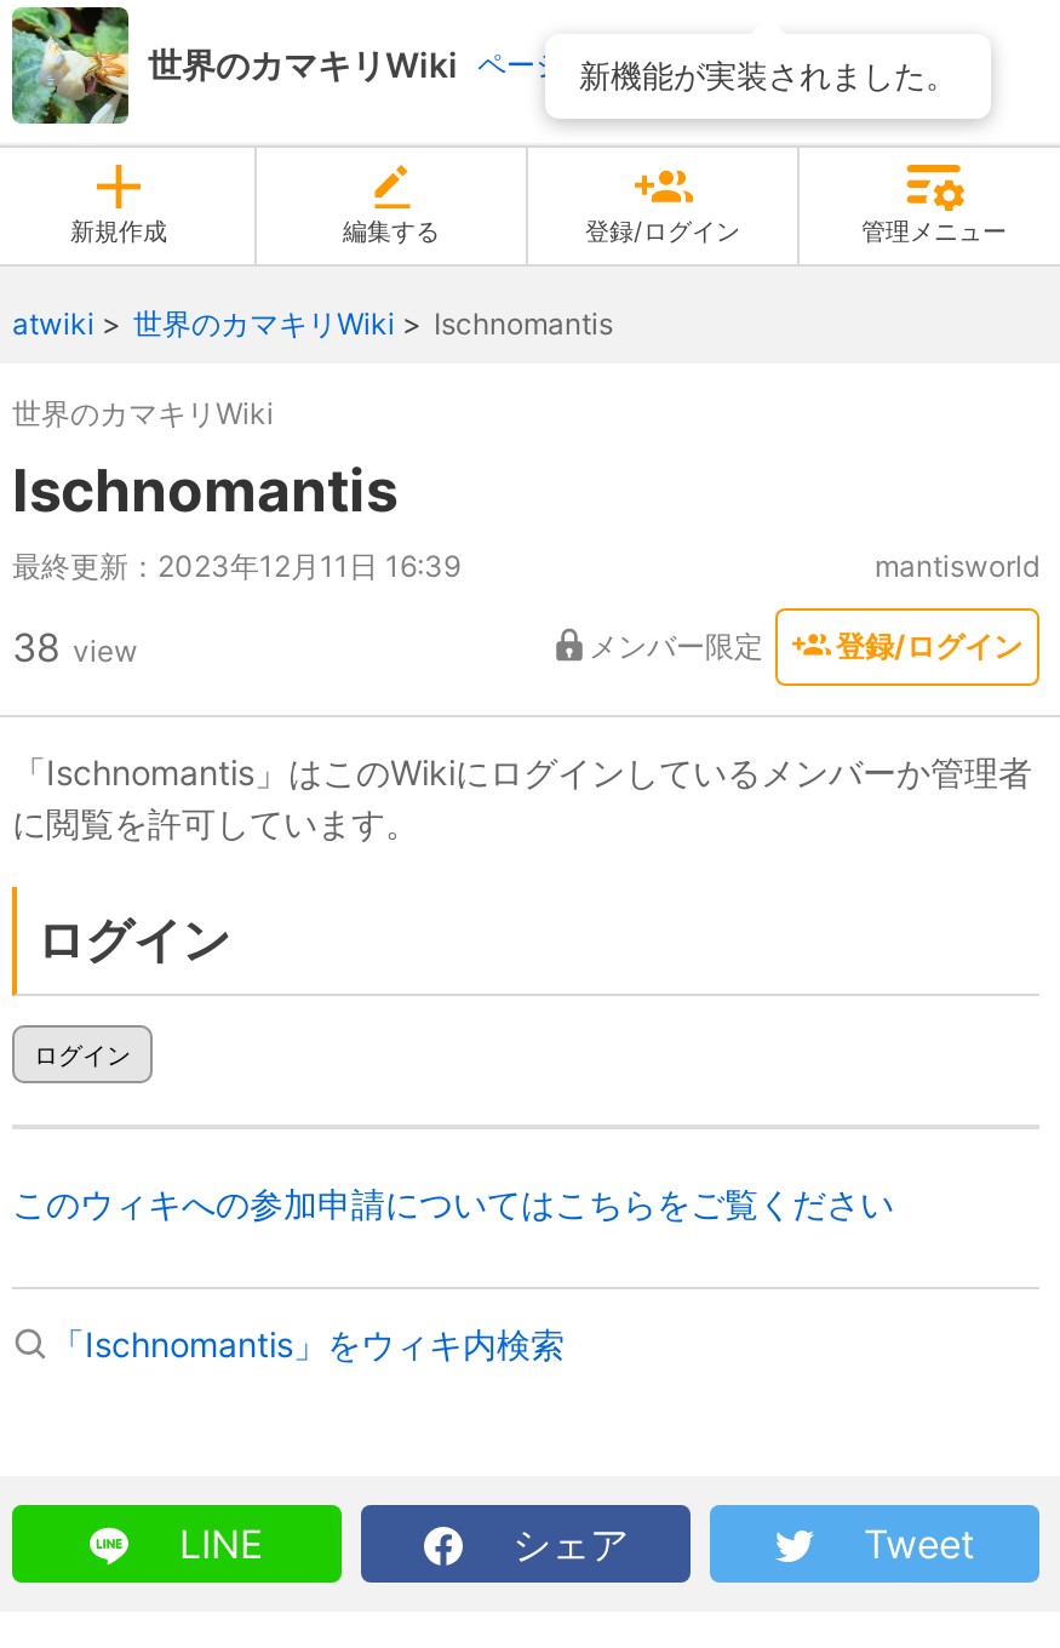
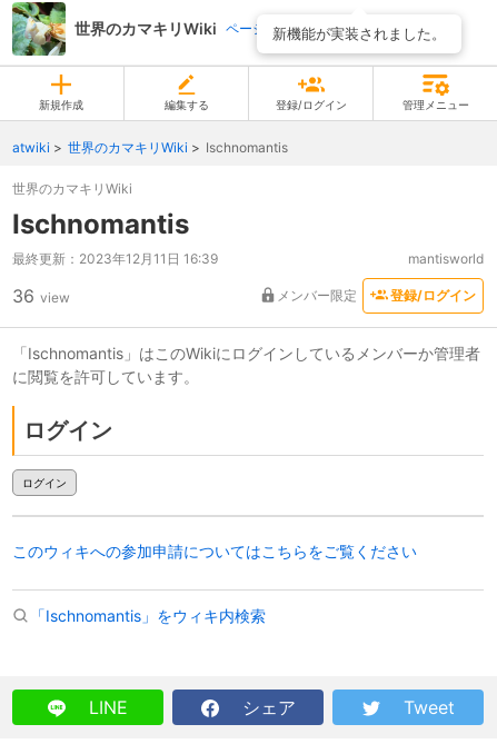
- 38 view
+ 36 view
